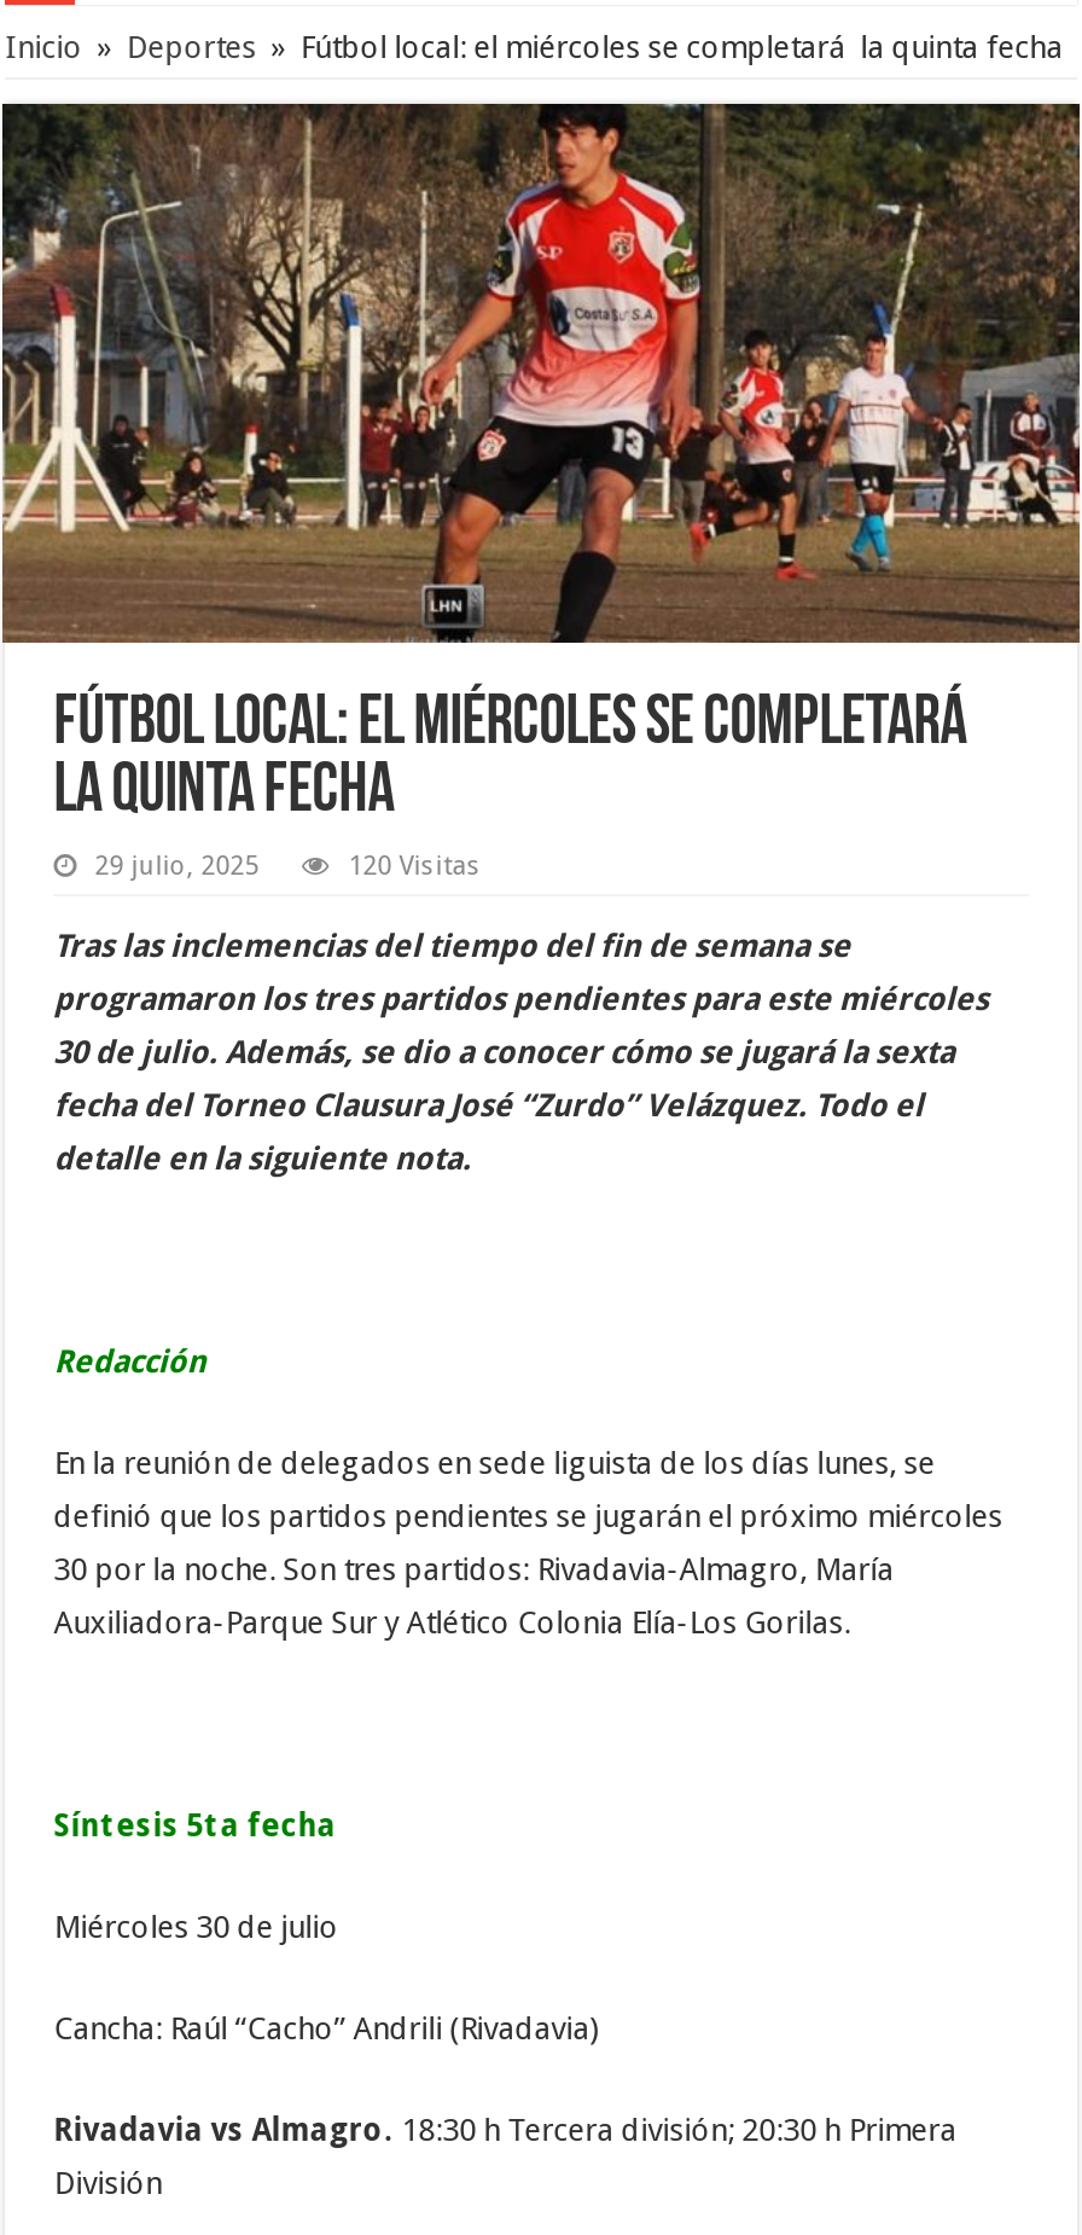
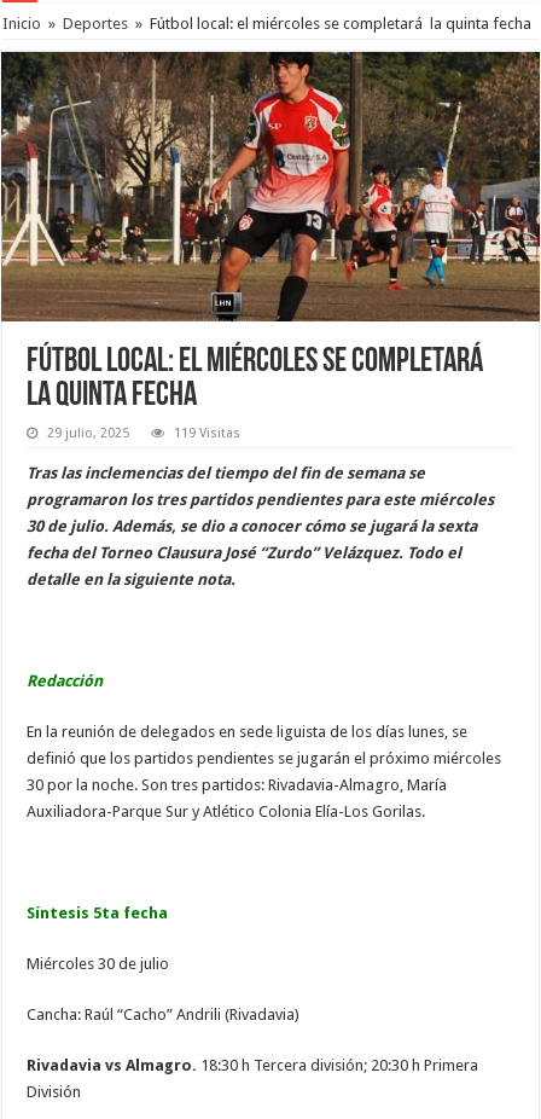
- 120 Visitas
+ 119 Visitas
